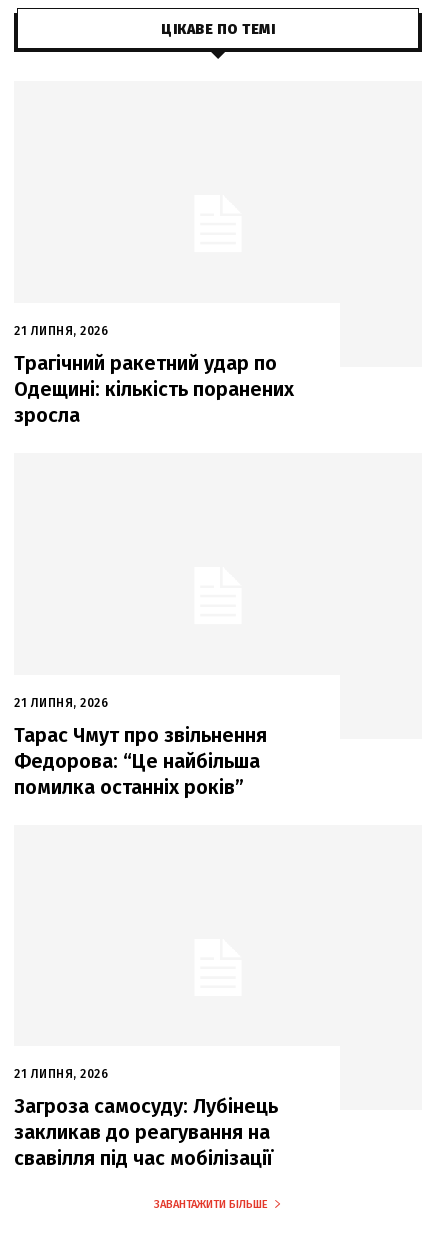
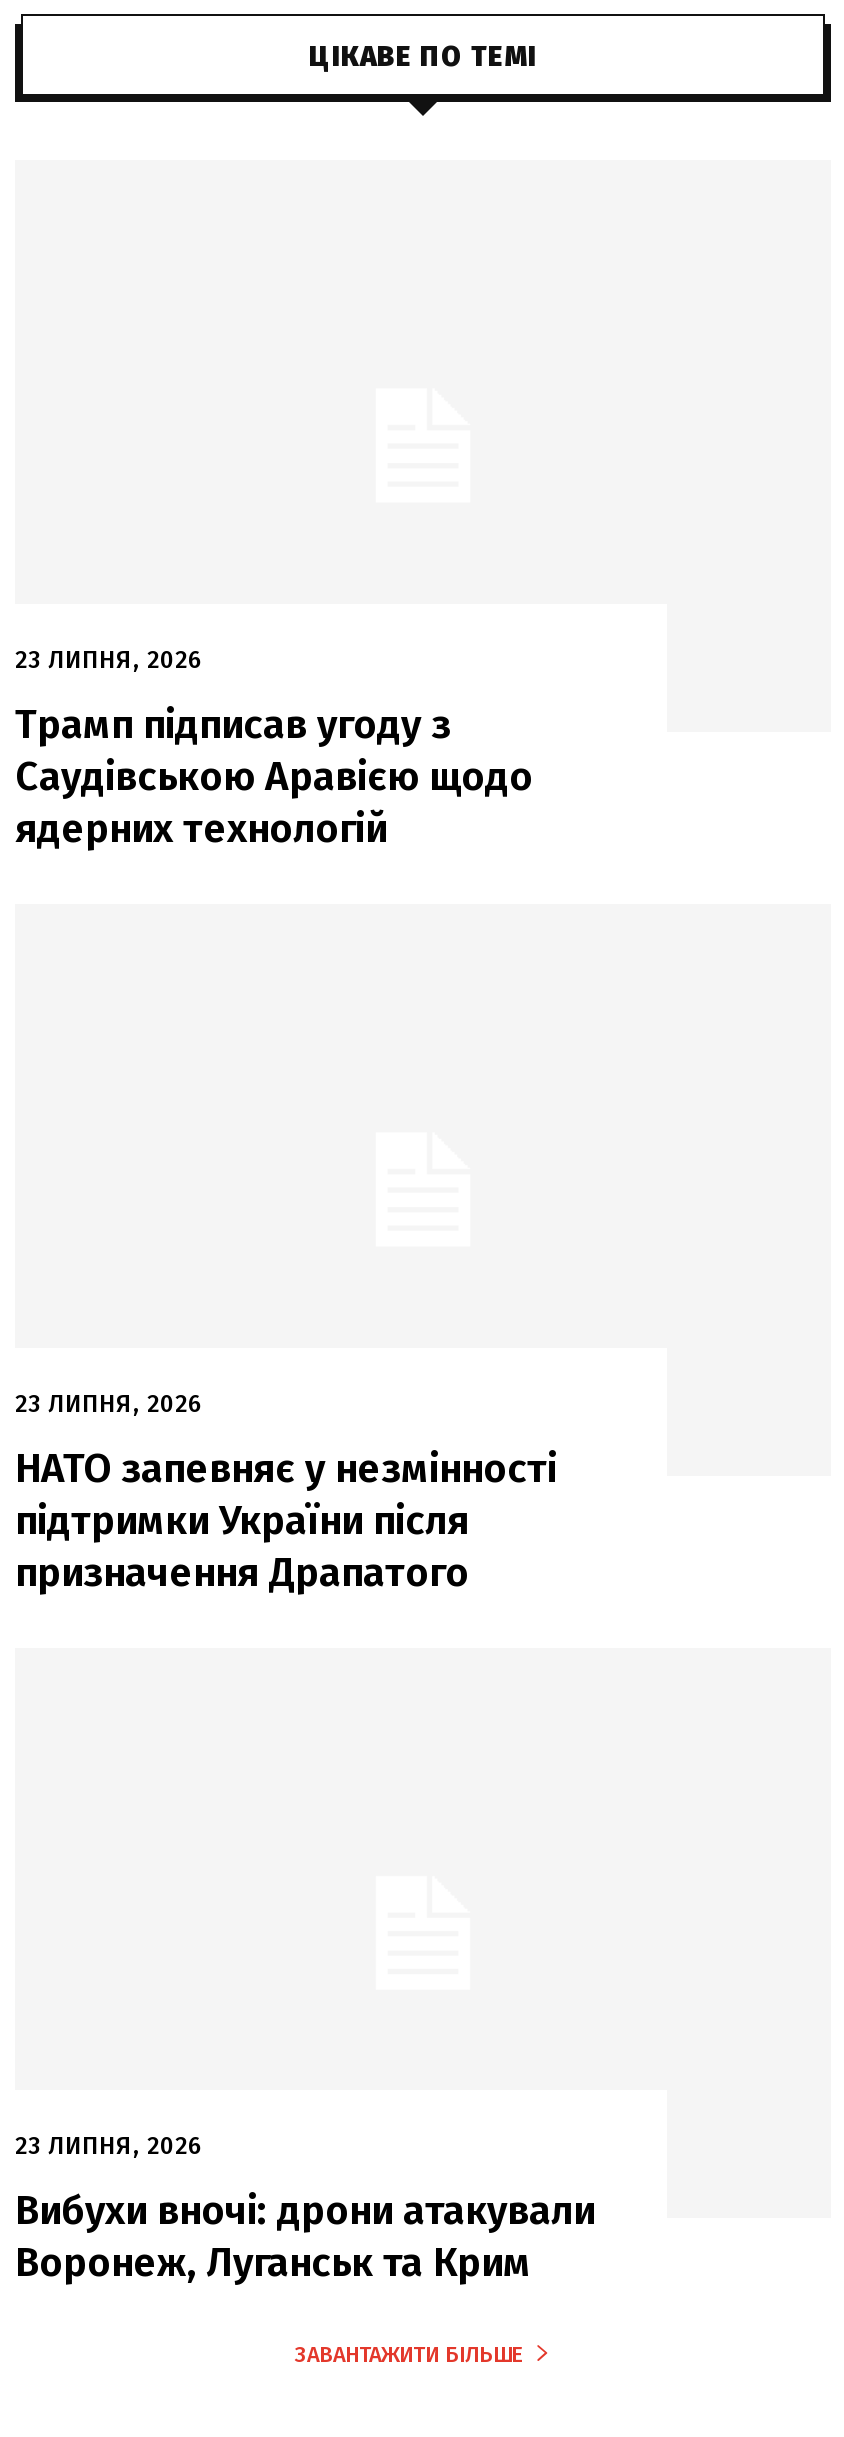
- 21 ЛИПНЯ, 2026
+ 23 ЛИПНЯ, 2026

- Трагічний ракетний удар по
- Одещині: кількість поранених
- зросла
+ Трамп підписав угоду з
+ Саудівською Аравією щодо
+ ядерних технологій

- 21 ЛИПНЯ, 2026
+ 23 ЛИПНЯ, 2026

- Тарас Чмут про звільнення
- Федорова: “Це найбільша
- помилка останніх років”
+ НАТО запевняє у незмінності
+ підтримки України після
+ призначення Драпатого

- 21 ЛИПНЯ, 2026
+ 23 ЛИПНЯ, 2026

- Загроза самосуду: Лубінець
- закликав до реагування на
- свавілля під час мобілізації
+ Вибухи вночі: дрони атакували
+ Воронеж, Луганськ та Крим
